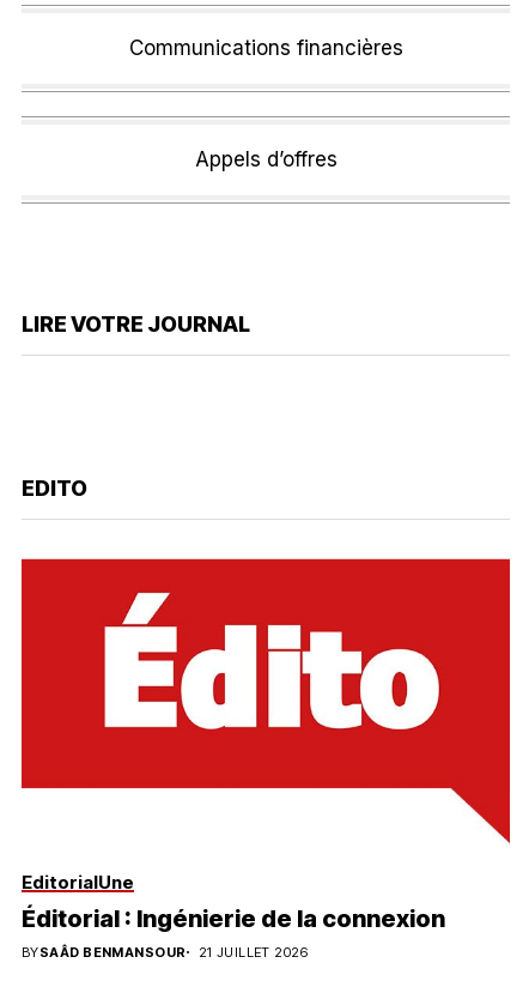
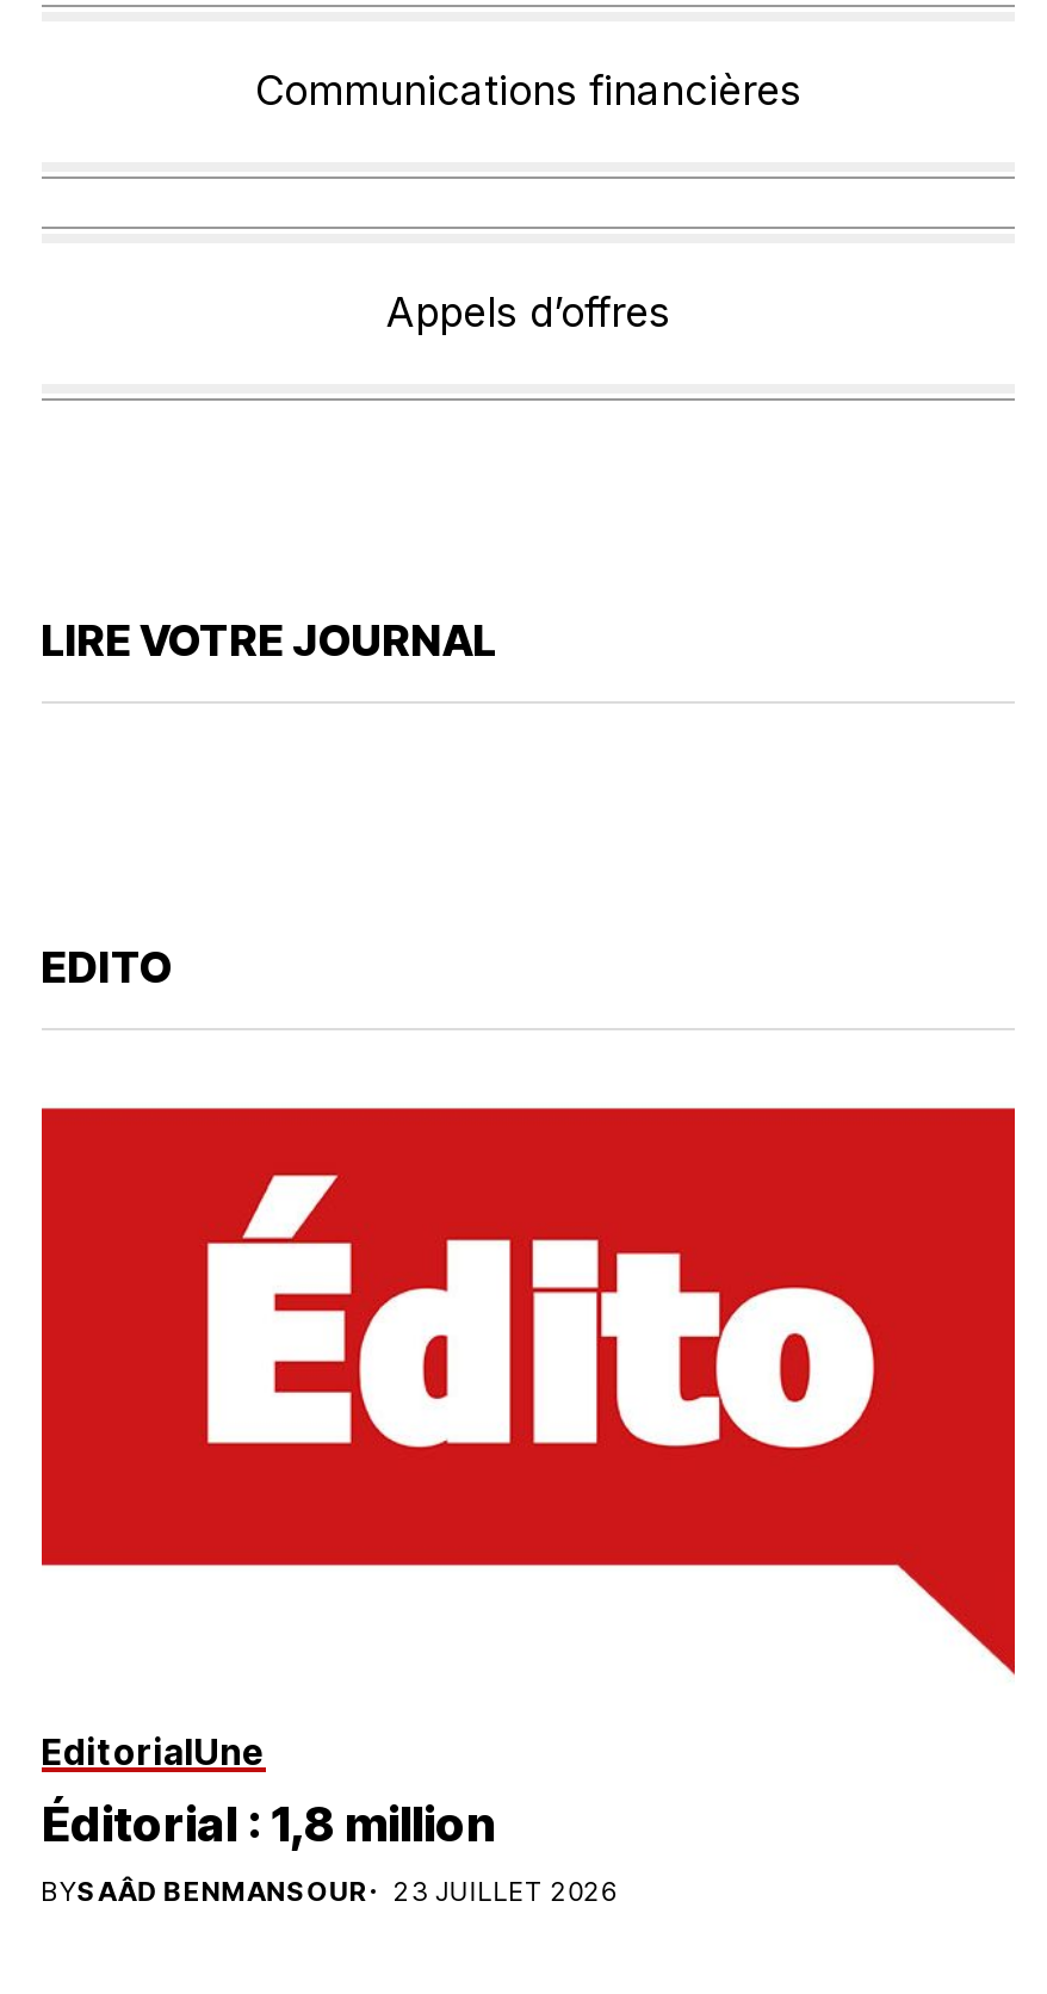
- Éditorial : Ingénierie de la connexion
+ Éditorial : 1,8 million

- BYSAÂD BENMANSOUR 21 JUILLET 2026
+ BYSAÂD BENMANSOUR 23 JUILLET 2026
